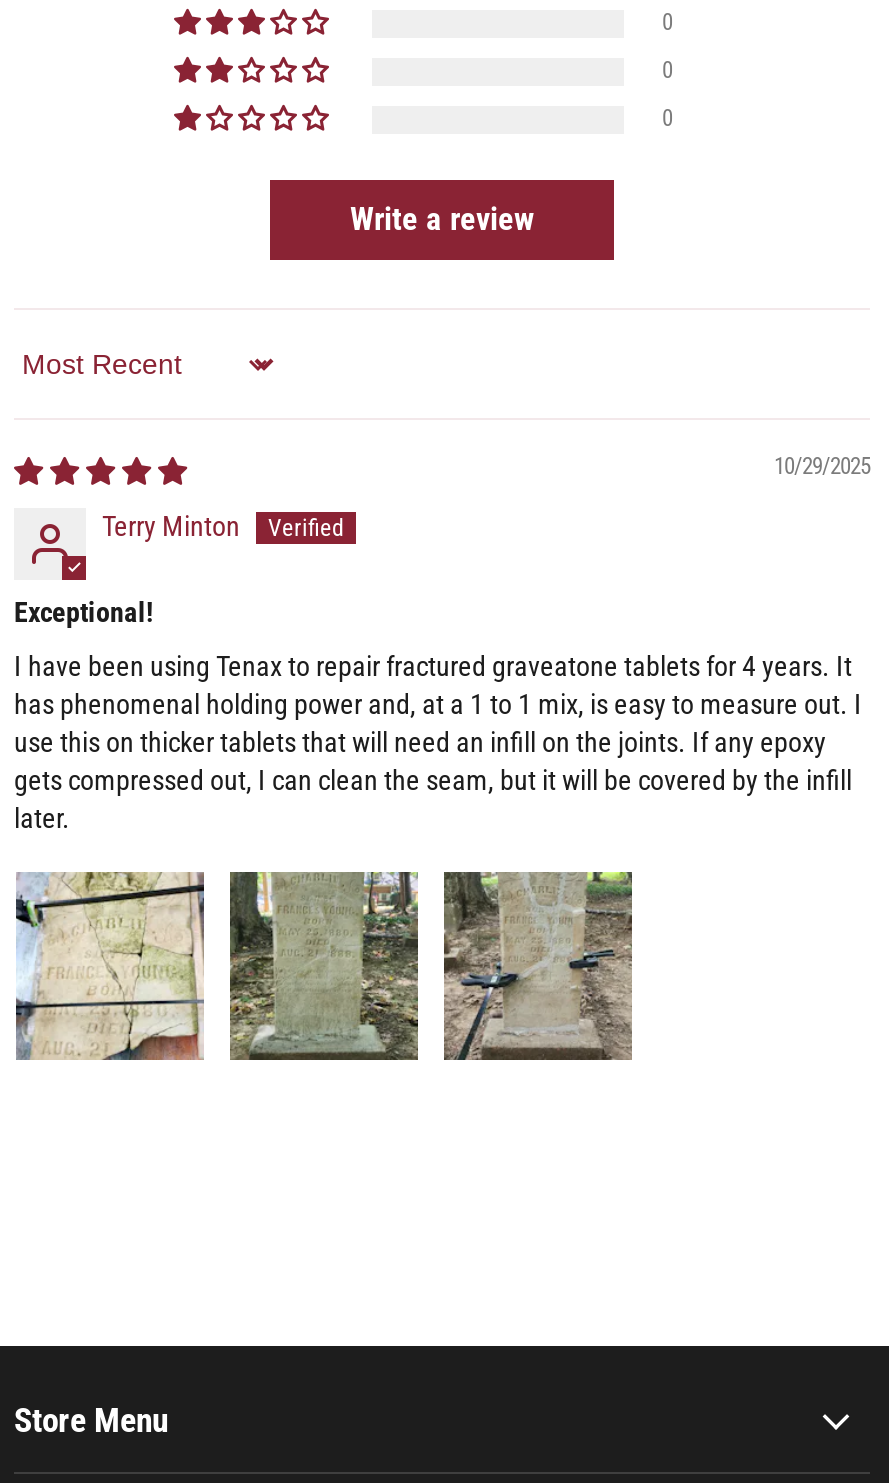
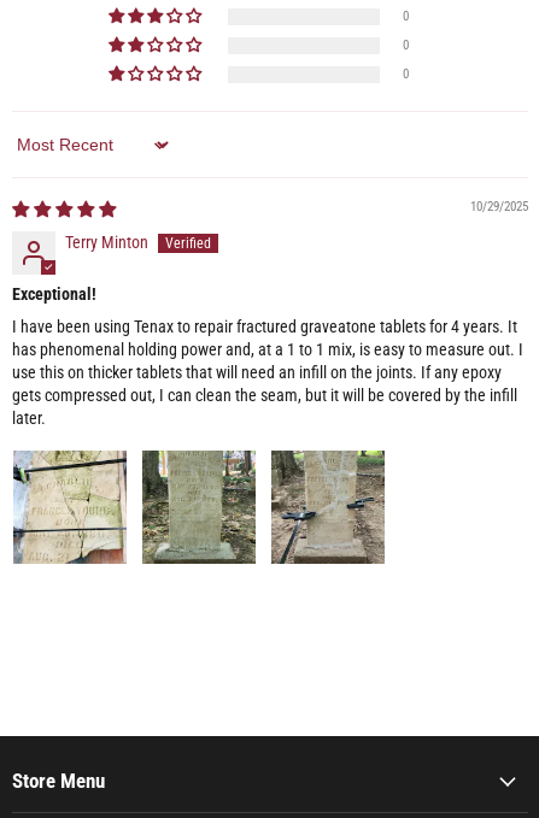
- Write a review
